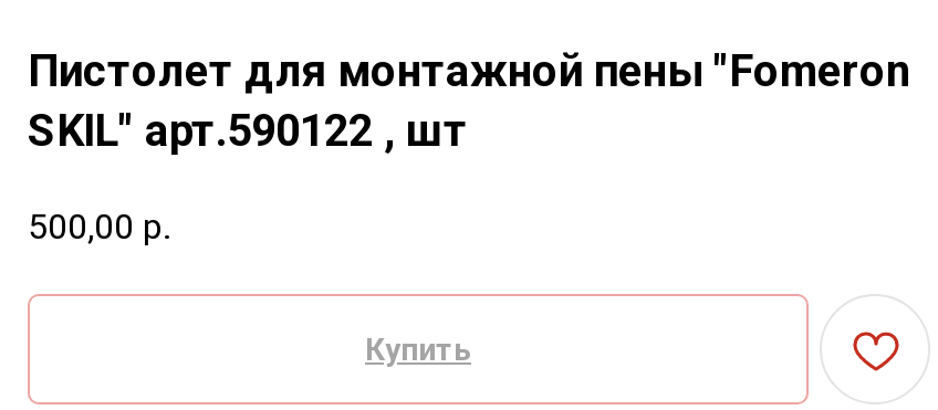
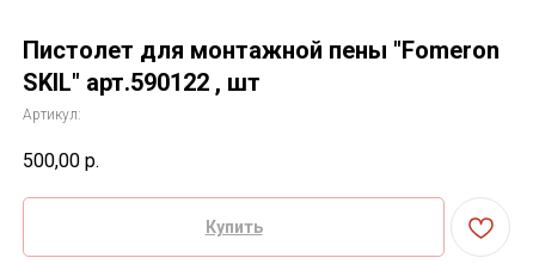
+ Артикул:
